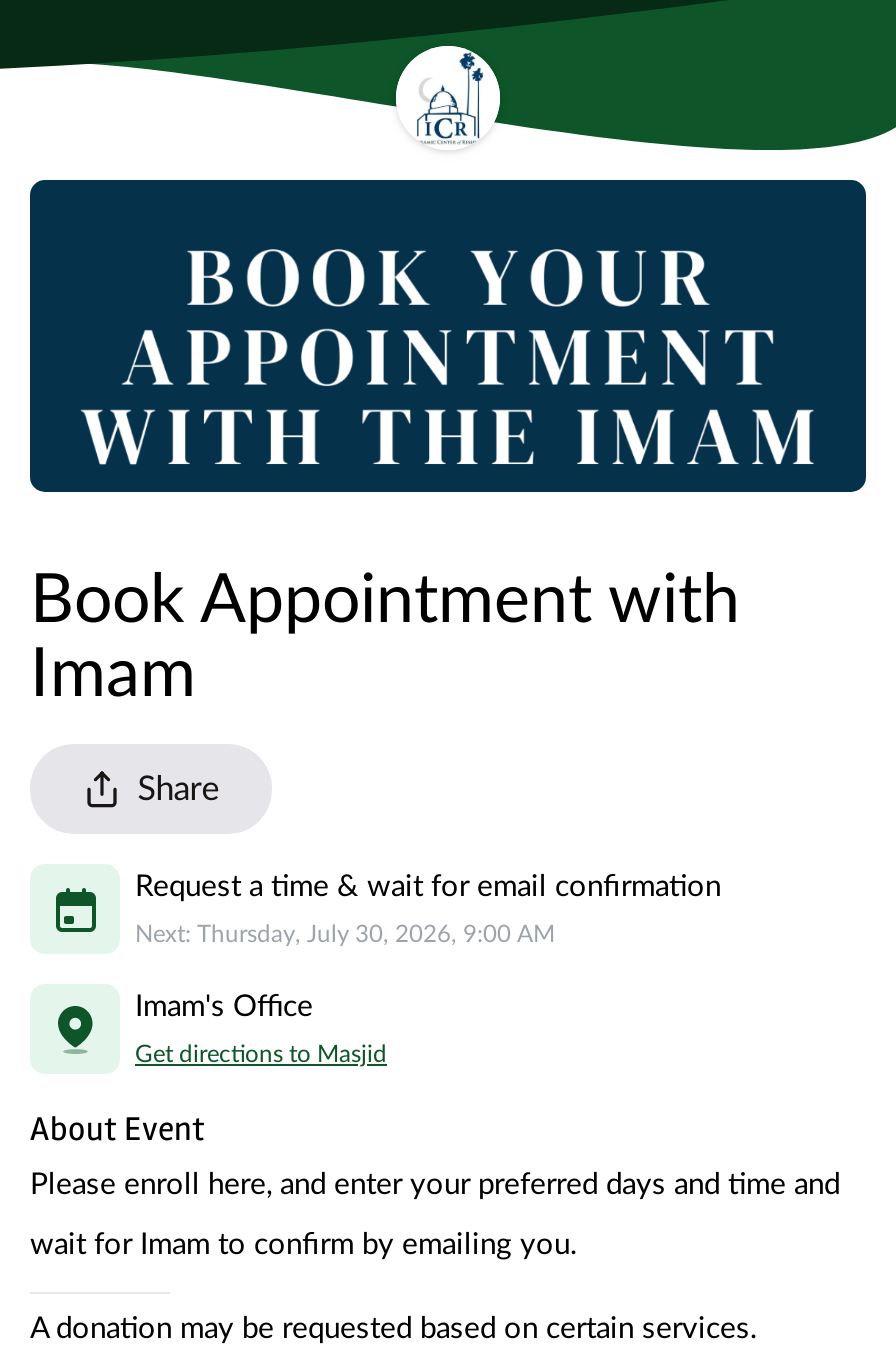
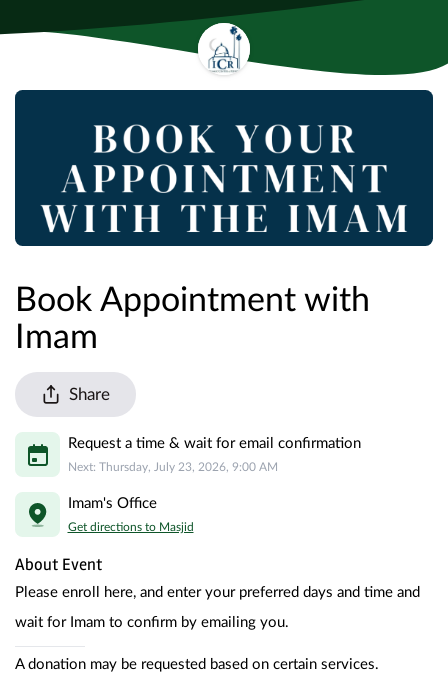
- Next: Thursday, July 30, 2026, 9:00 AM
+ Next: Thursday, July 23, 2026, 9:00 AM
